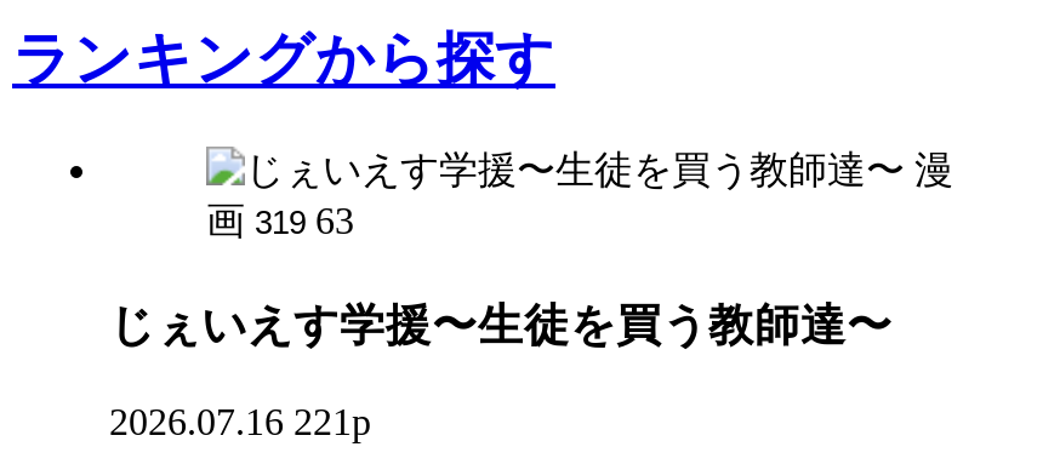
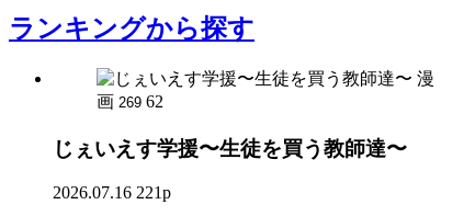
- 画 319 63
+ 画 269 62
